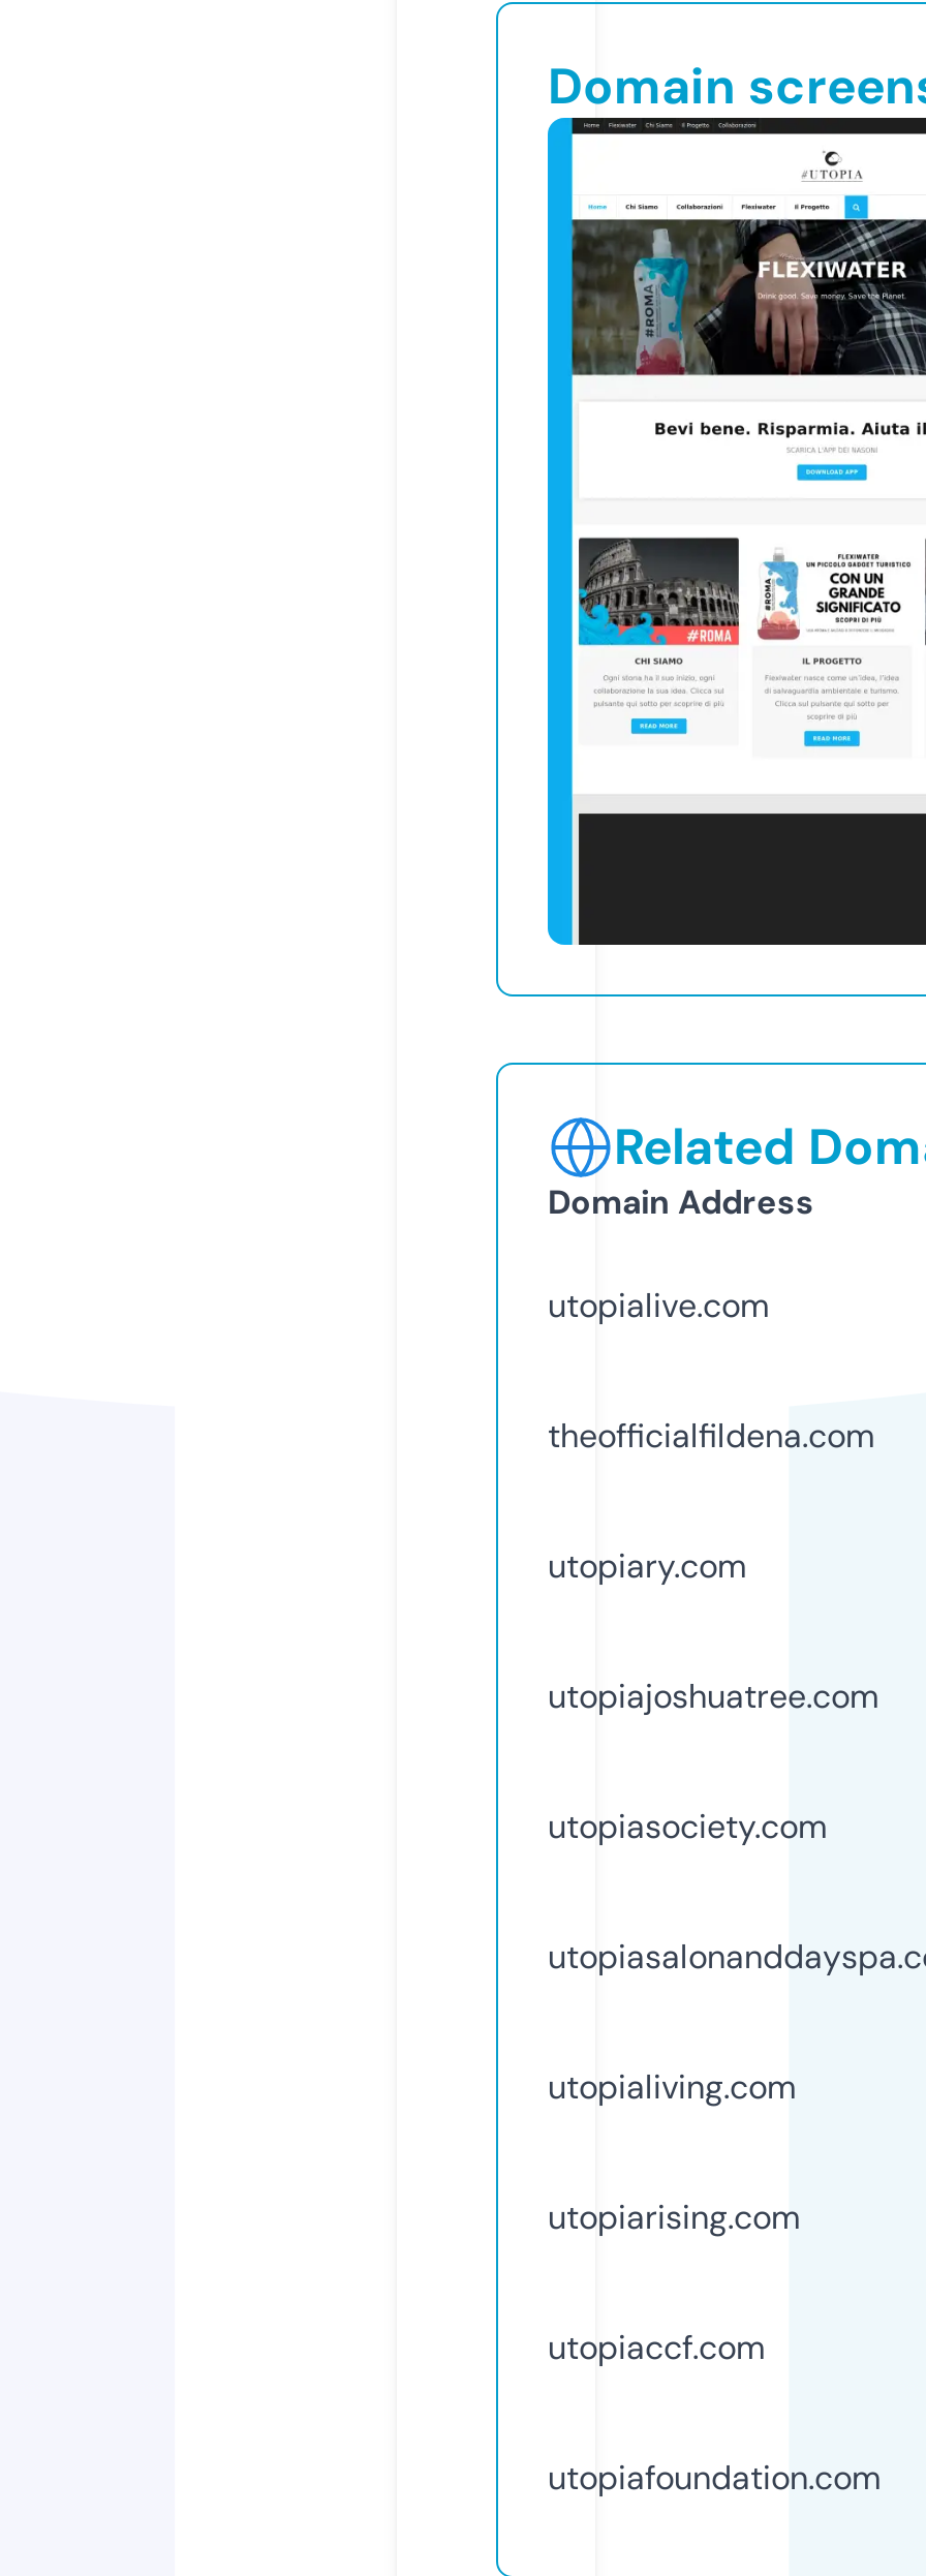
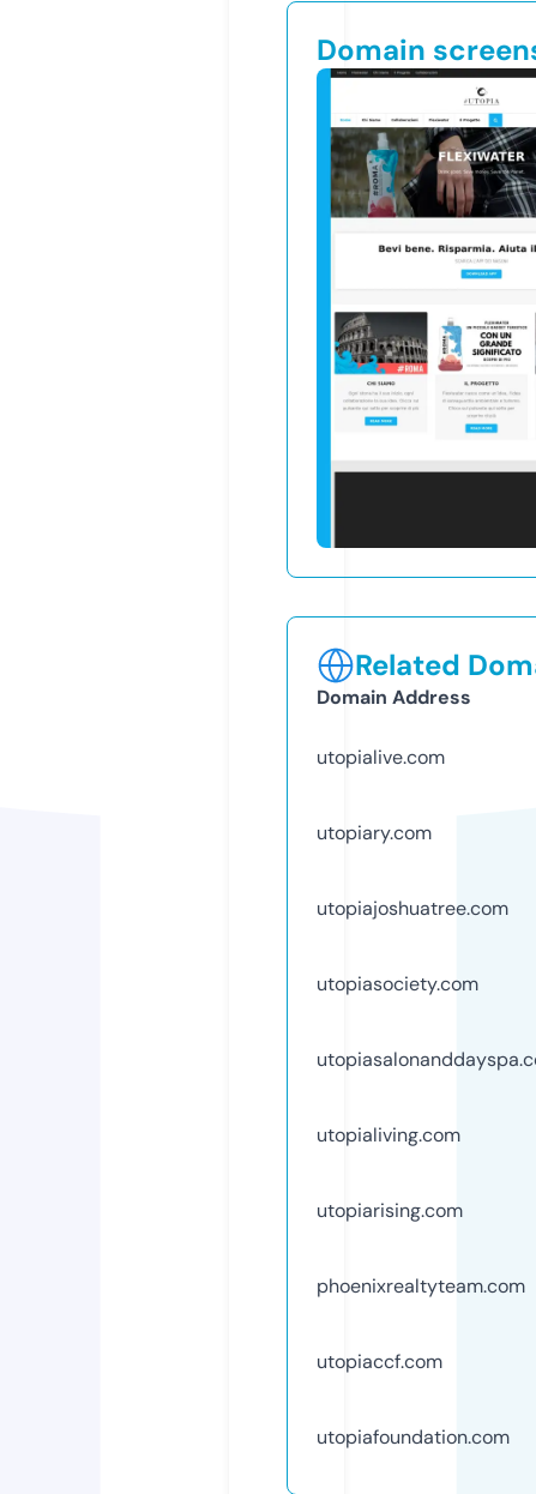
- theofficialfildena.com

moved up: utopiary.com | utopiajoshuatree.com | utopiasociety.com | utopialiving.com | utopiarising.com

+ phoenixrealtyteam.com
